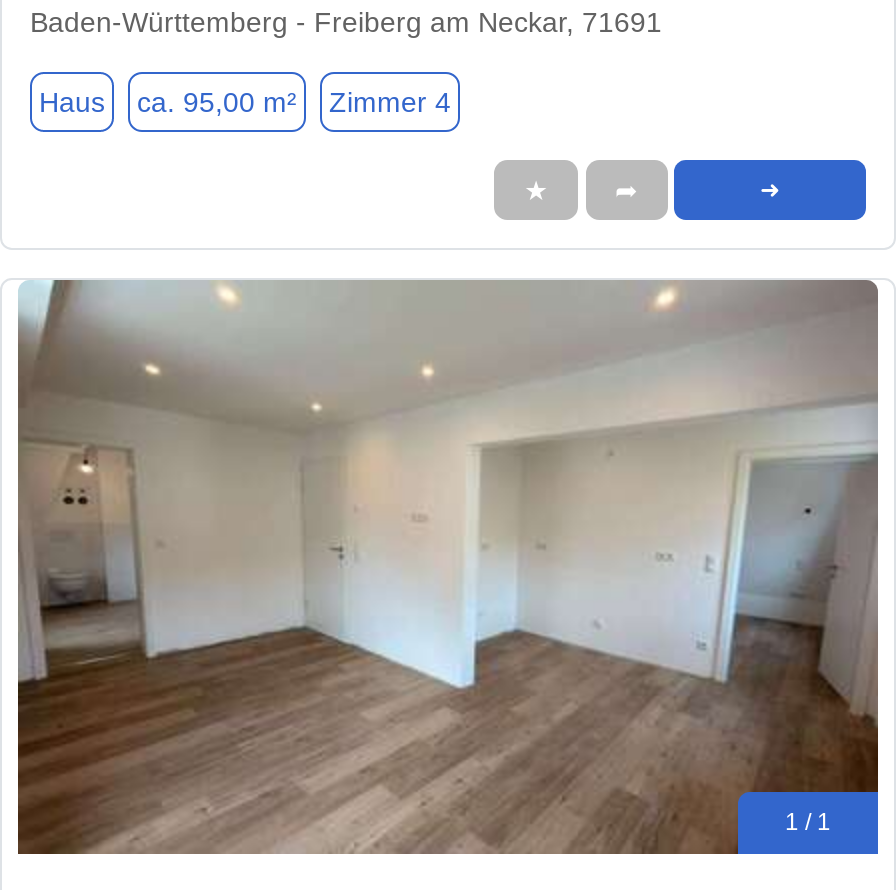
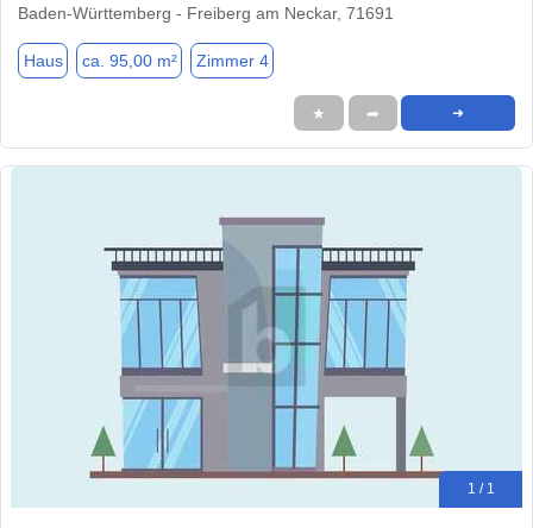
- [image]
+ [image]
